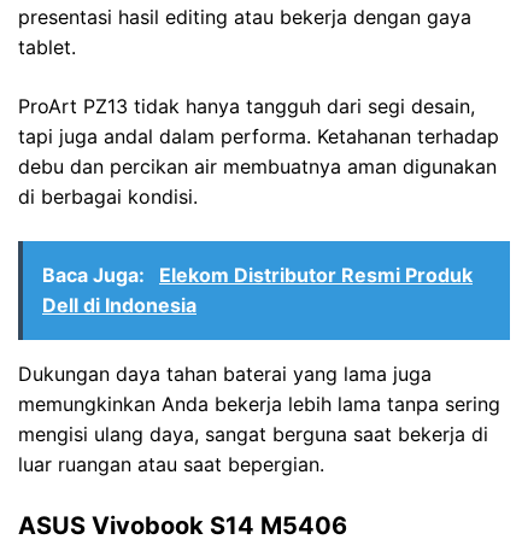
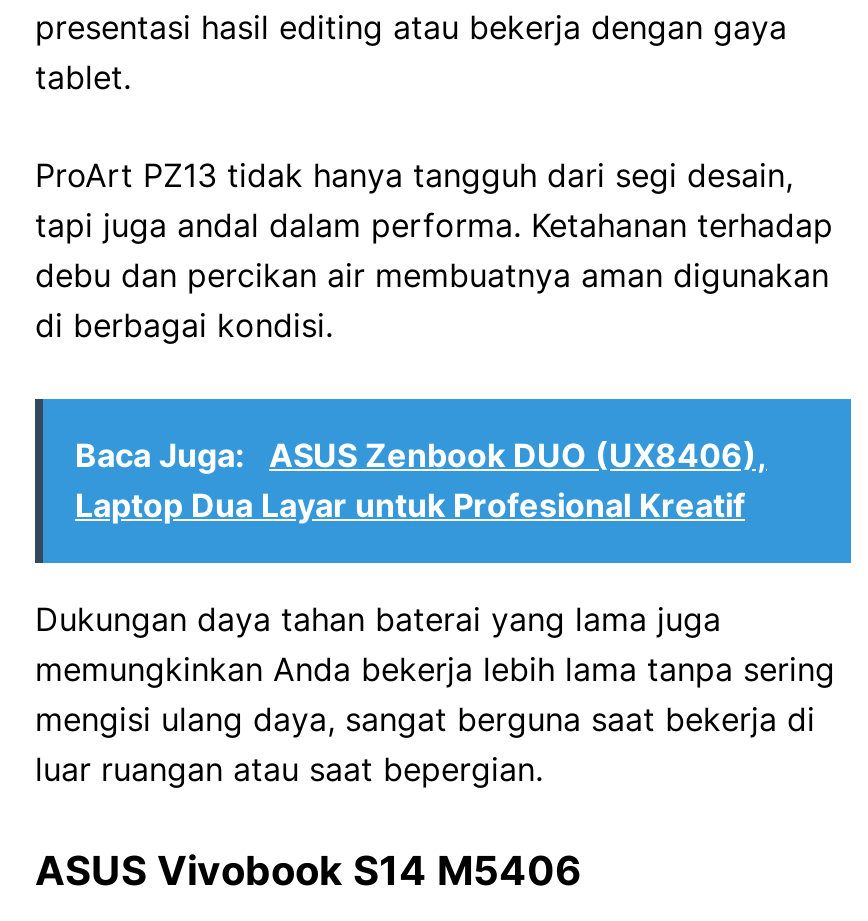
- Baca Juga: Elekom Distributor Resmi Produk
- Dell di Indonesia
+ Baca Juga: ASUS Zenbook DUO (UX8406),
+ Laptop Dua Layar untuk Profesional Kreatif
